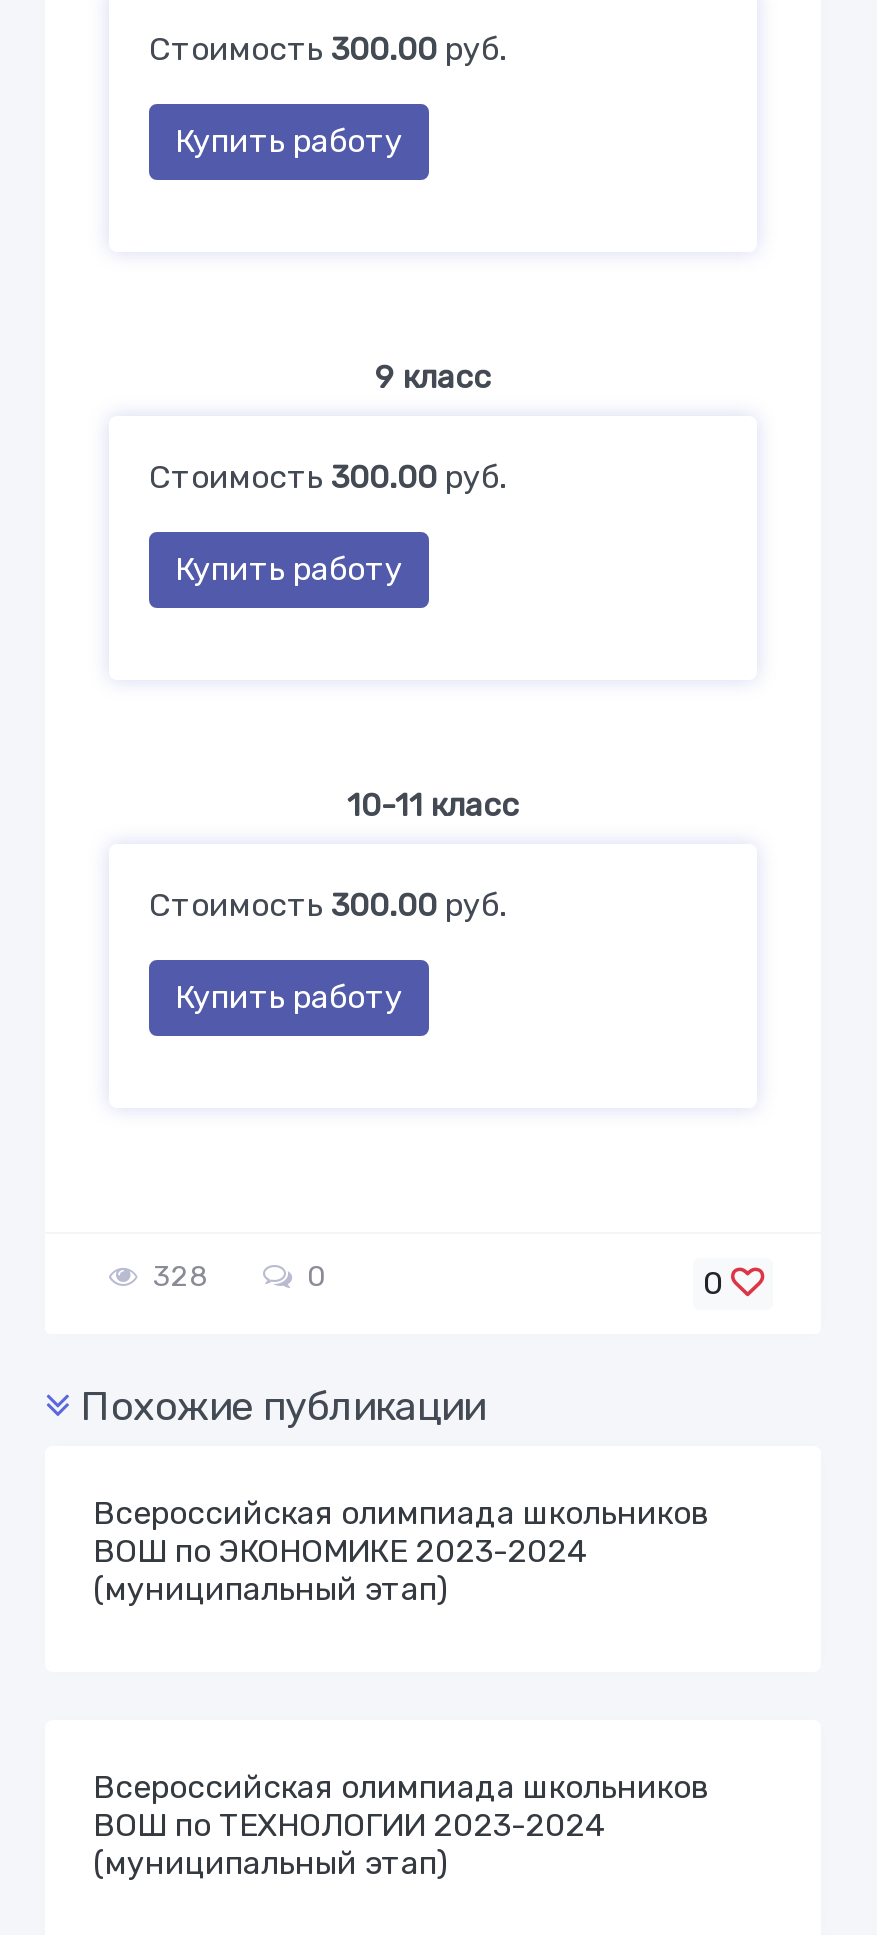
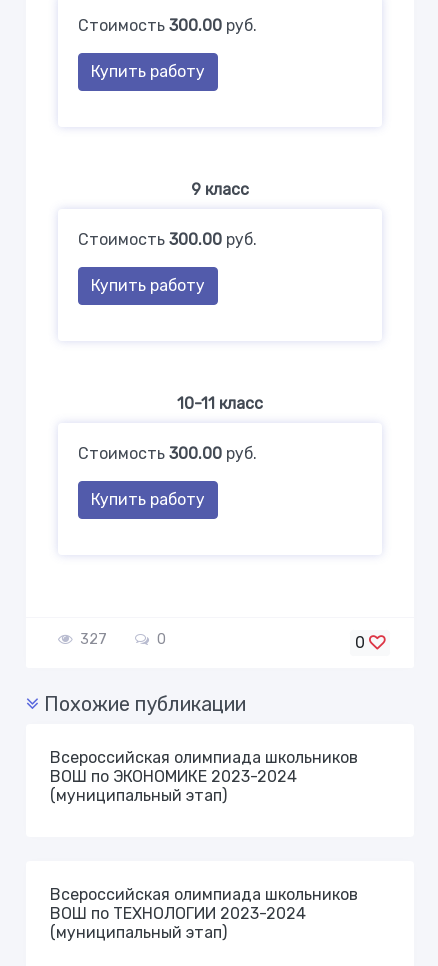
- 328
+ 327
